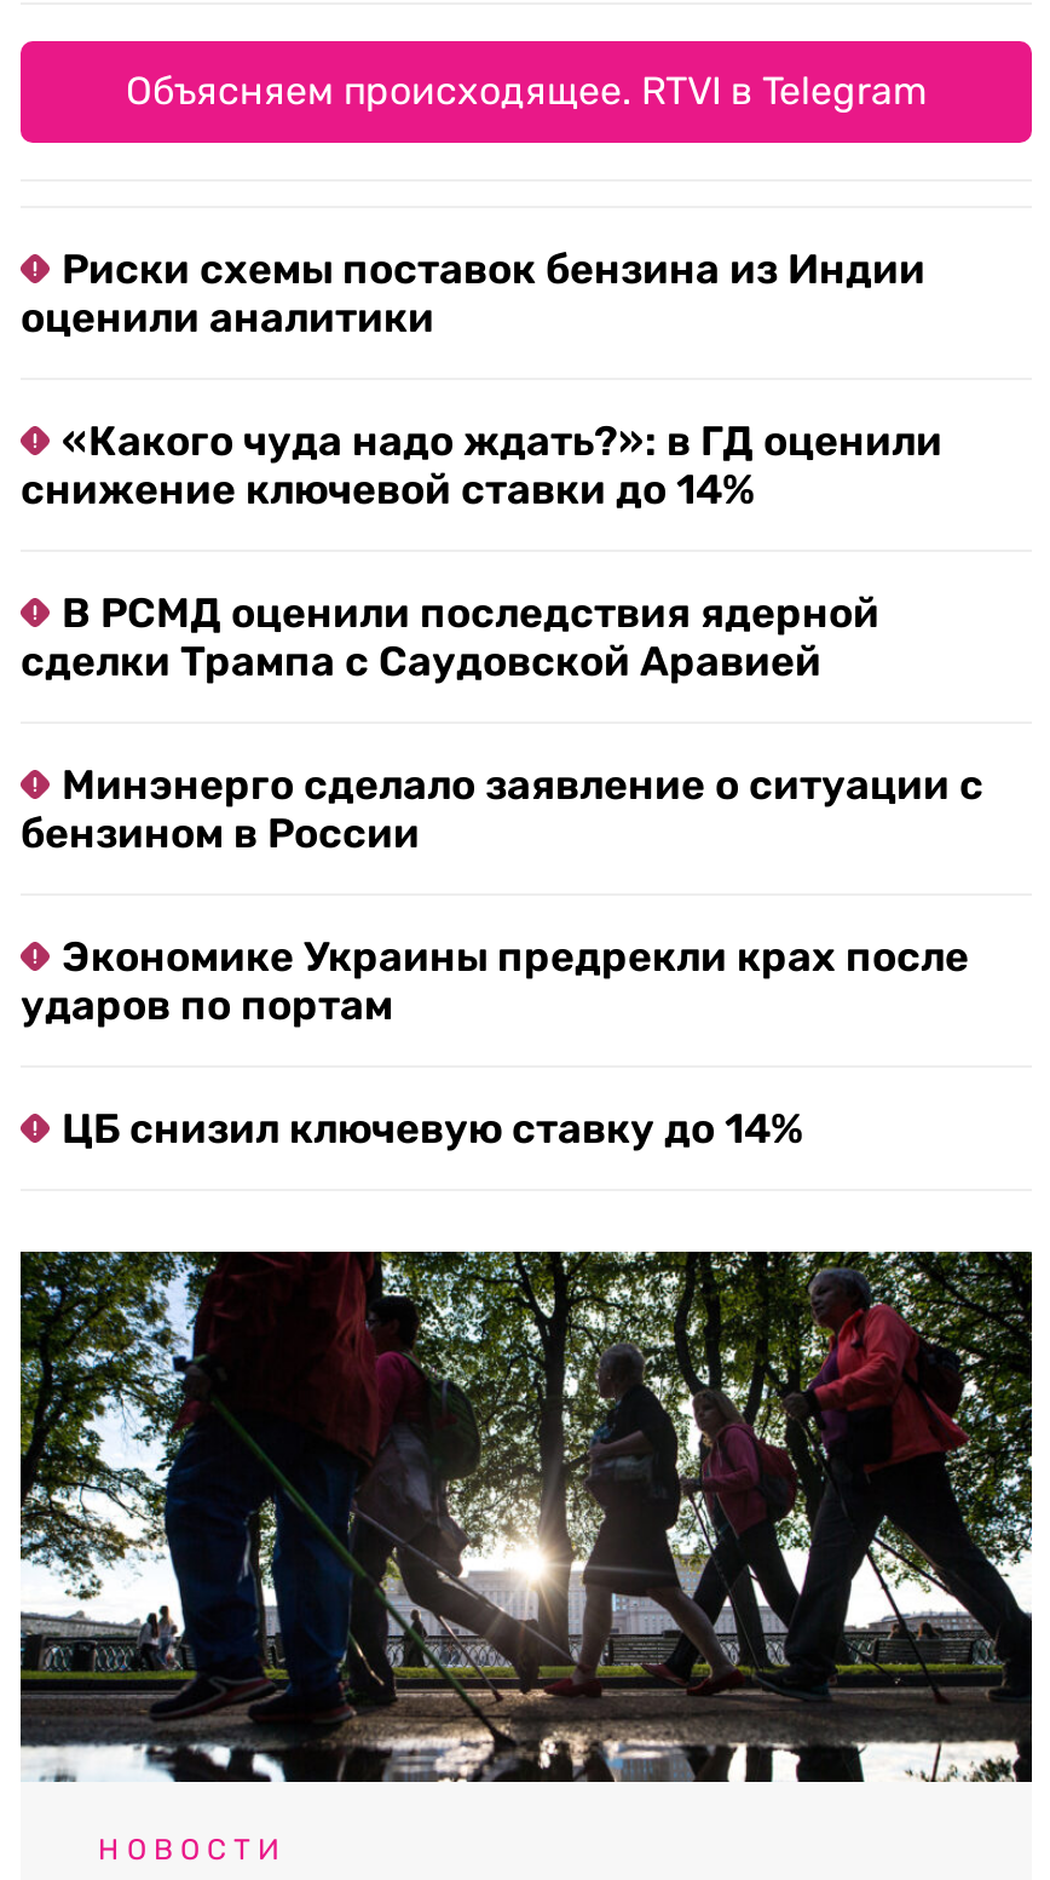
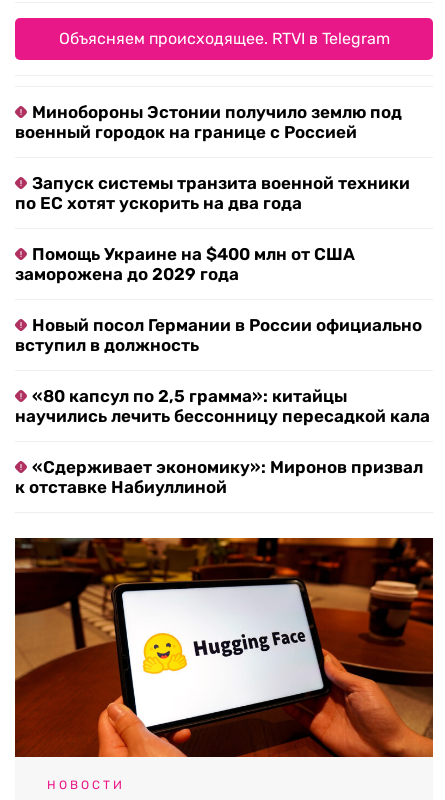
- Риски схемы поставок бензина из Индии
- оценили аналитики
+ Минобороны Эстонии получило землю под
+ военный городок на границе с Россией

- «Какого чуда надо ждать?»: в ГД оценили
- снижение ключевой ставки до 14%
+ Запуск системы транзита военной техники
+ по ЕС хотят ускорить на два года

- В РСМД оценили последствия ядерной
- сделки Трампа с Саудовской Аравией
+ Помощь Украине на $400 млн от США
+ заморожена до 2029 года

- Минэнерго сделало заявление о ситуации с
- бензином в России
+ Новый посол Германии в России официально
+ вступил в должность

- Экономике Украины предрекли крах после
- ударов по портам
+ «80 капсул по 2,5 грамма»: китайцы
+ научились лечить бессонницу пересадкой кала

- ЦБ снизил ключевую ставку до 14%
+ «Сдерживает экономику»: Миронов призвал
+ к отставке Набиуллиной

- [image]
+ [image]
